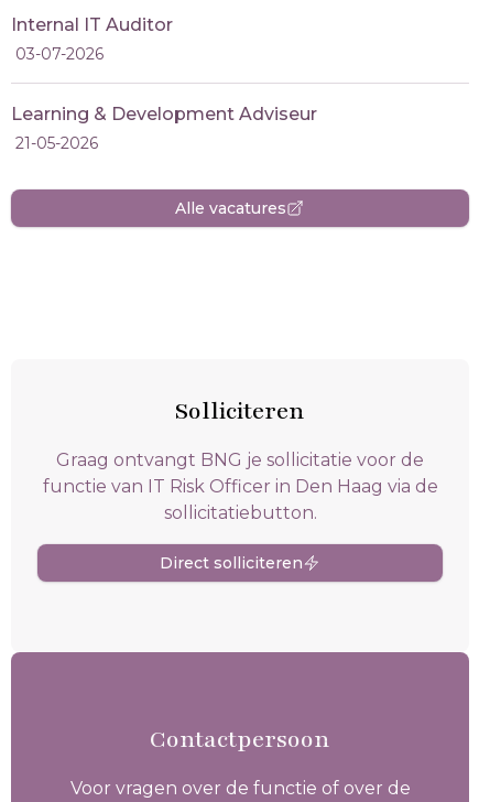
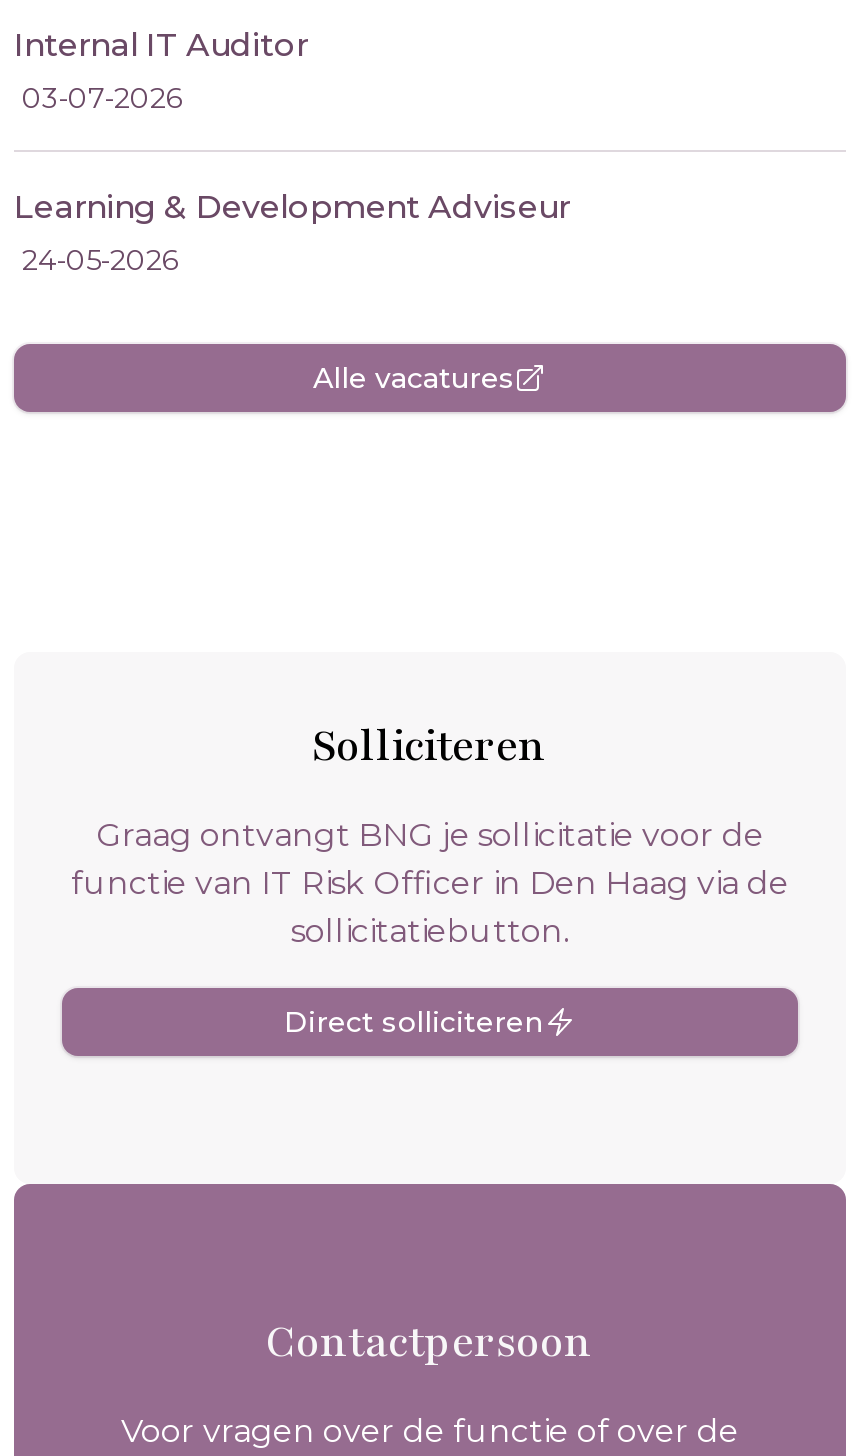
- 21-05-2026
+ 24-05-2026
